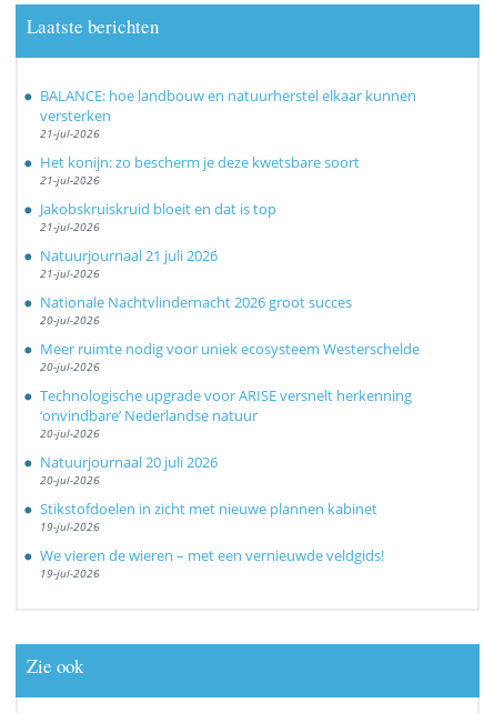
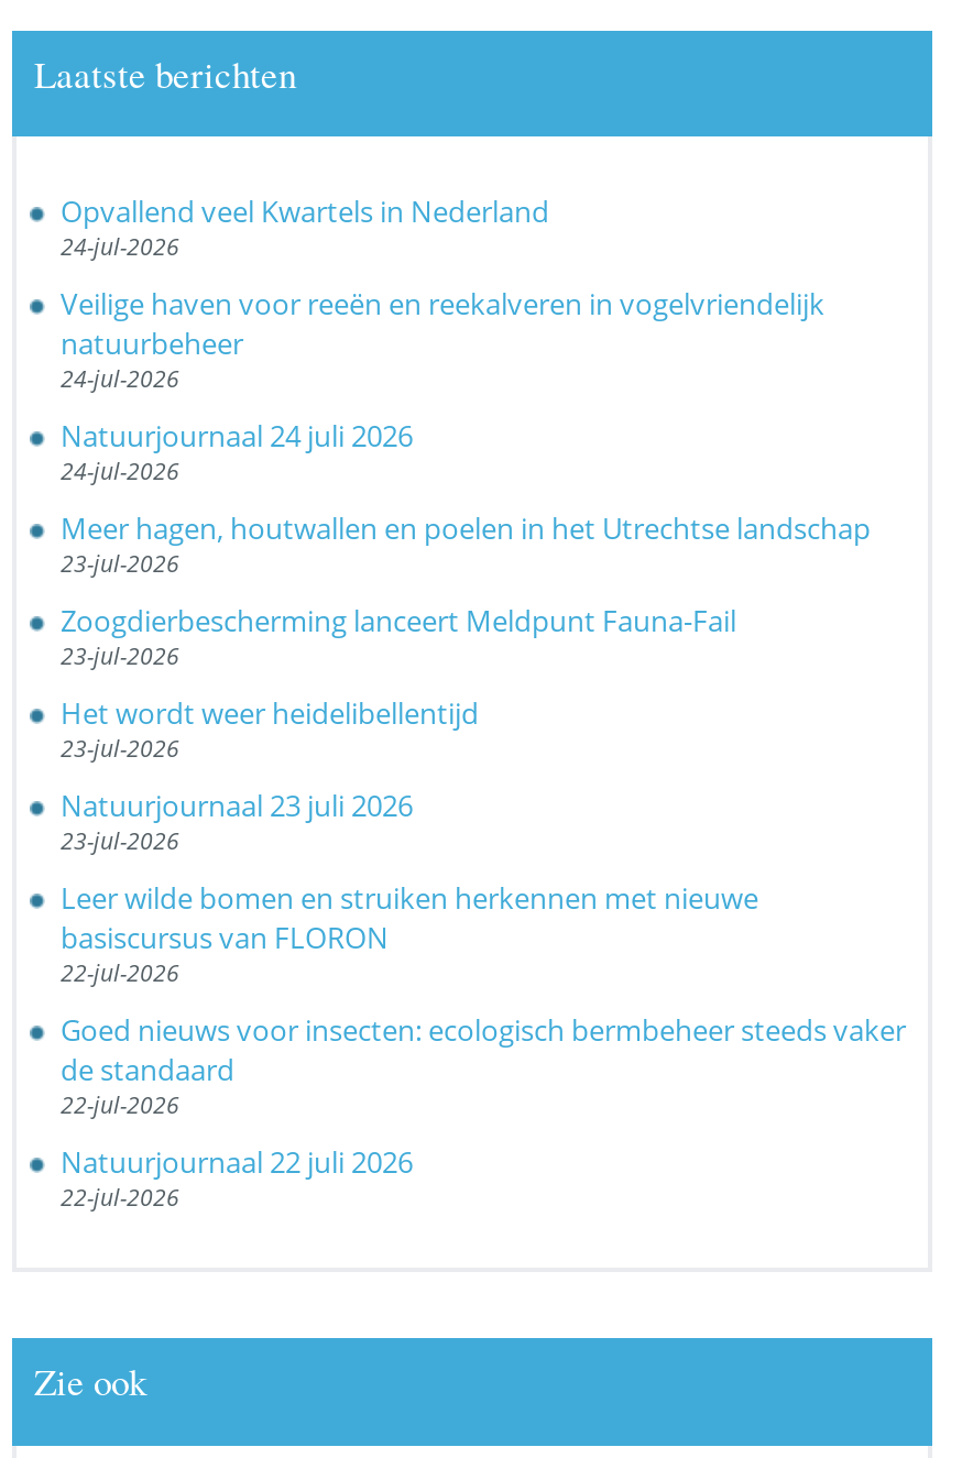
- BALANCE: hoe landbouw en natuurherstel elkaar kunnen
- versterken
- 21-jul-2026
+ Opvallend veel Kwartels in Nederland
+ 24-jul-2026

- Het konijn: zo bescherm je deze kwetsbare soort
- 21-jul-2026
+ Veilige haven voor reeën en reekalveren in vogelvriendelijk
+ natuurbeheer
+ 24-jul-2026

- Jakobskruiskruid bloeit en dat is top
- 21-jul-2026
+ Natuurjournaal 24 juli 2026
+ 24-jul-2026

- Natuurjournaal 21 juli 2026
- 21-jul-2026
+ Meer hagen, houtwallen en poelen in het Utrechtse landschap
+ 23-jul-2026

- Nationale Nachtvlindernacht 2026 groot succes
- 20-jul-2026
+ Zoogdierbescherming lanceert Meldpunt Fauna-Fail
+ 23-jul-2026

- Meer ruimte nodig voor uniek ecosysteem Westerschelde
- 20-jul-2026
+ Het wordt weer heidelibellentijd
+ 23-jul-2026

- Technologische upgrade voor ARISE versnelt herkenning
- ‘onvindbare’ Nederlandse natuur
- 20-jul-2026
+ Natuurjournaal 23 juli 2026
+ 23-jul-2026

- Natuurjournaal 20 juli 2026
- 20-jul-2026
+ Leer wilde bomen en struiken herkennen met nieuwe
+ basiscursus van FLORON
+ 22-jul-2026

- Stikstofdoelen in zicht met nieuwe plannen kabinet
- 19-jul-2026
+ Goed nieuws voor insecten: ecologisch bermbeheer steeds vaker
+ de standaard
+ 22-jul-2026

- We vieren de wieren – met een vernieuwde veldgids!
- 19-jul-2026
+ Natuurjournaal 22 juli 2026
+ 22-jul-2026
